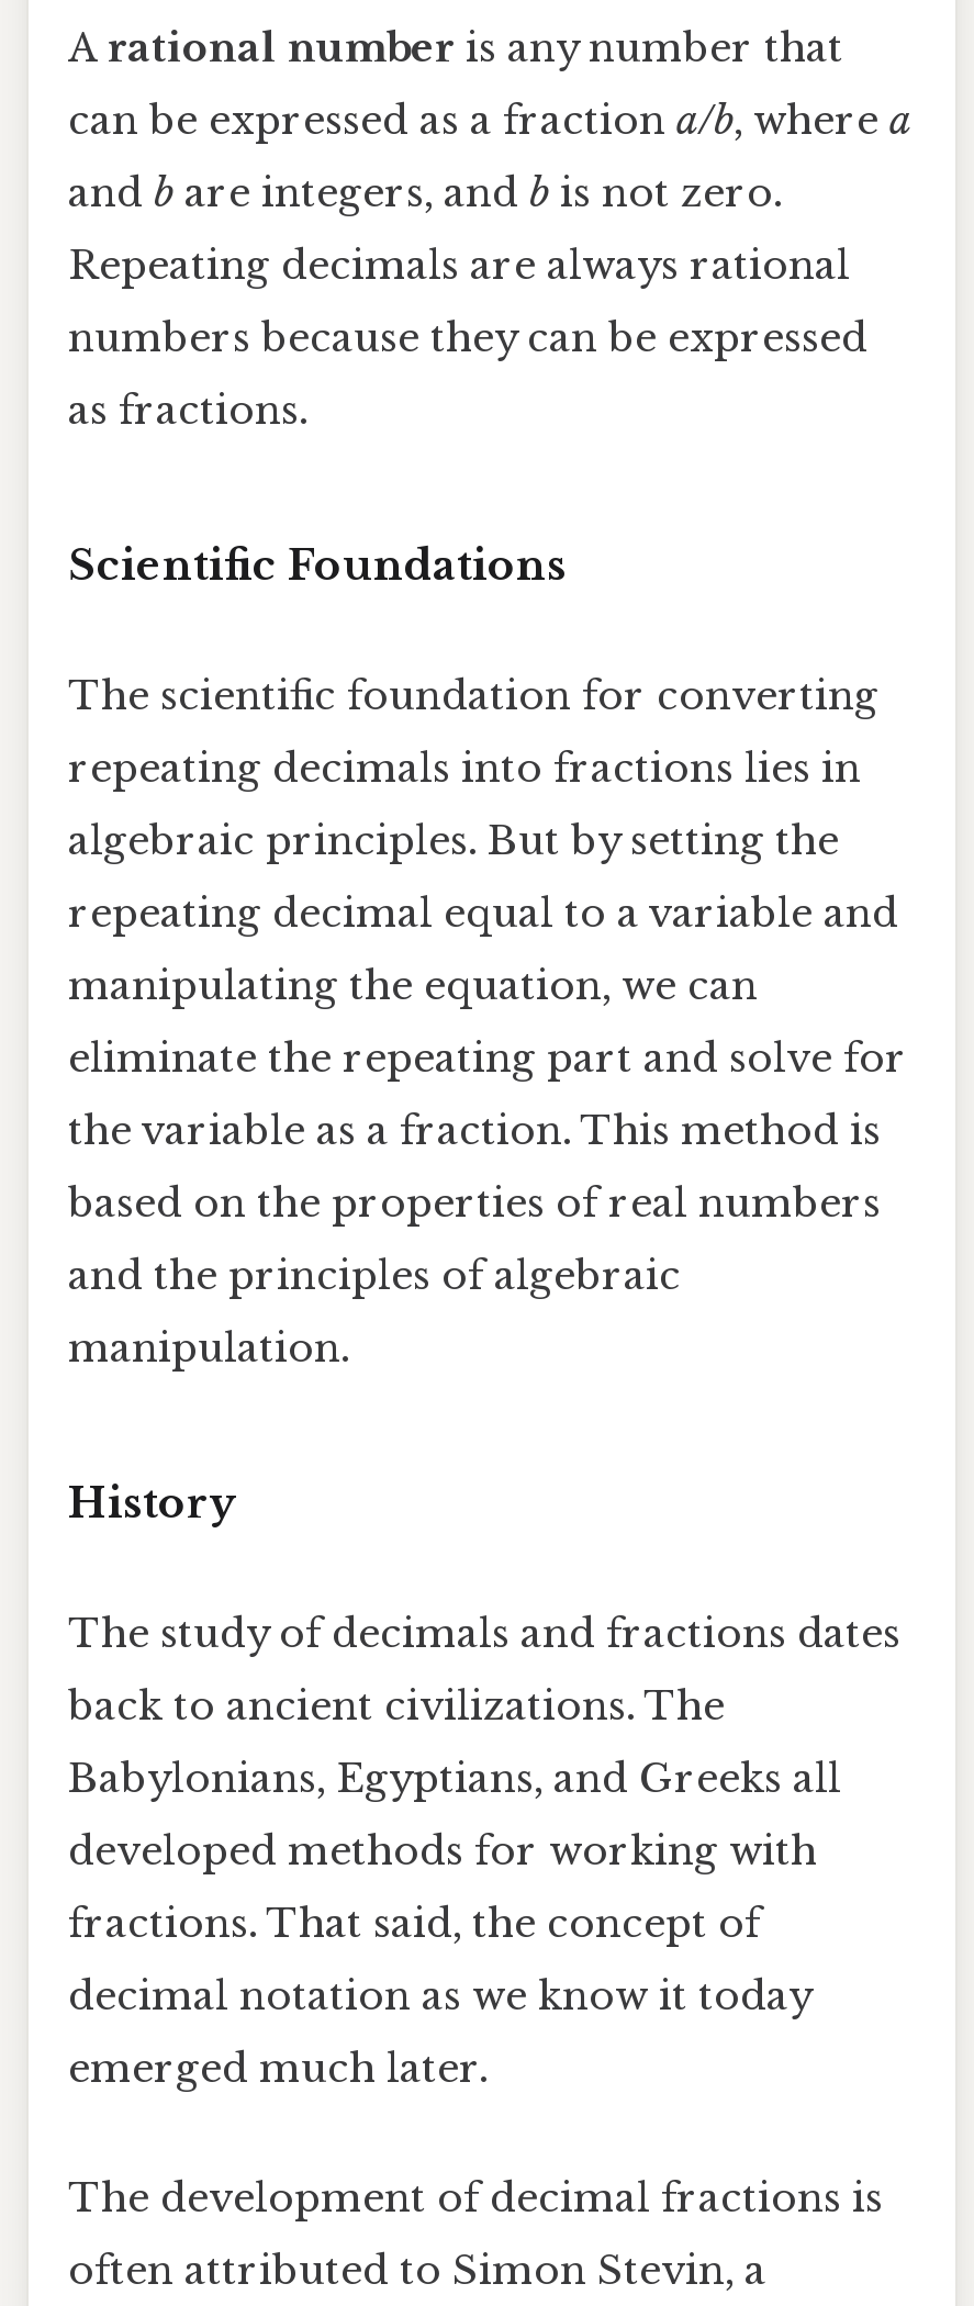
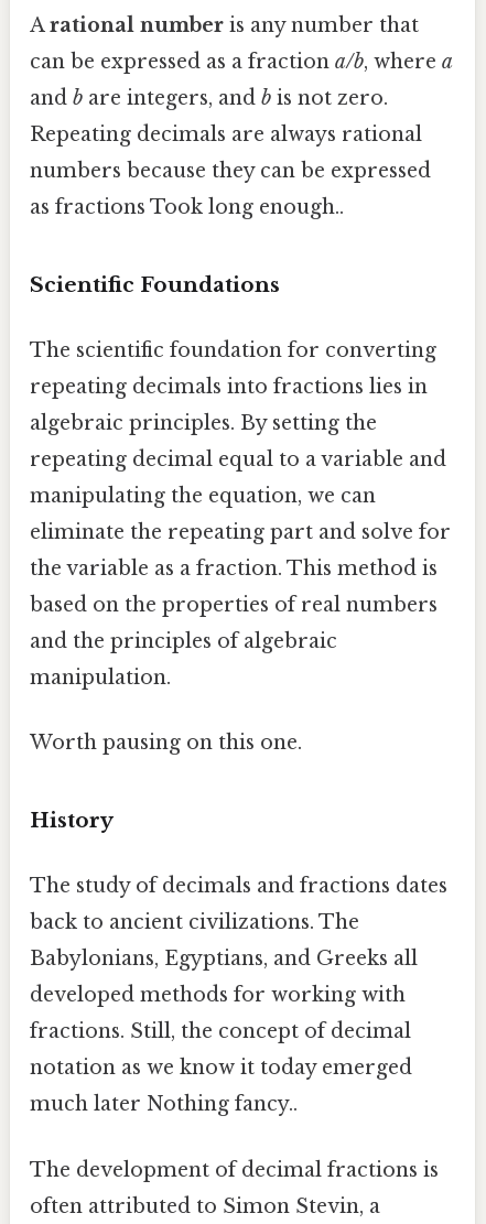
- as fractions.
+ as fractions Took long enough..

- algebraic principles. But by setting the
+ algebraic principles. By setting the

+ Worth pausing on this one.

- fractions. That said, the concept of
+ fractions. Still, the concept of decimal

- decimal notation as we know it today
+ notation as we know it today emerged

- emerged much later.
+ much later Nothing fancy..
